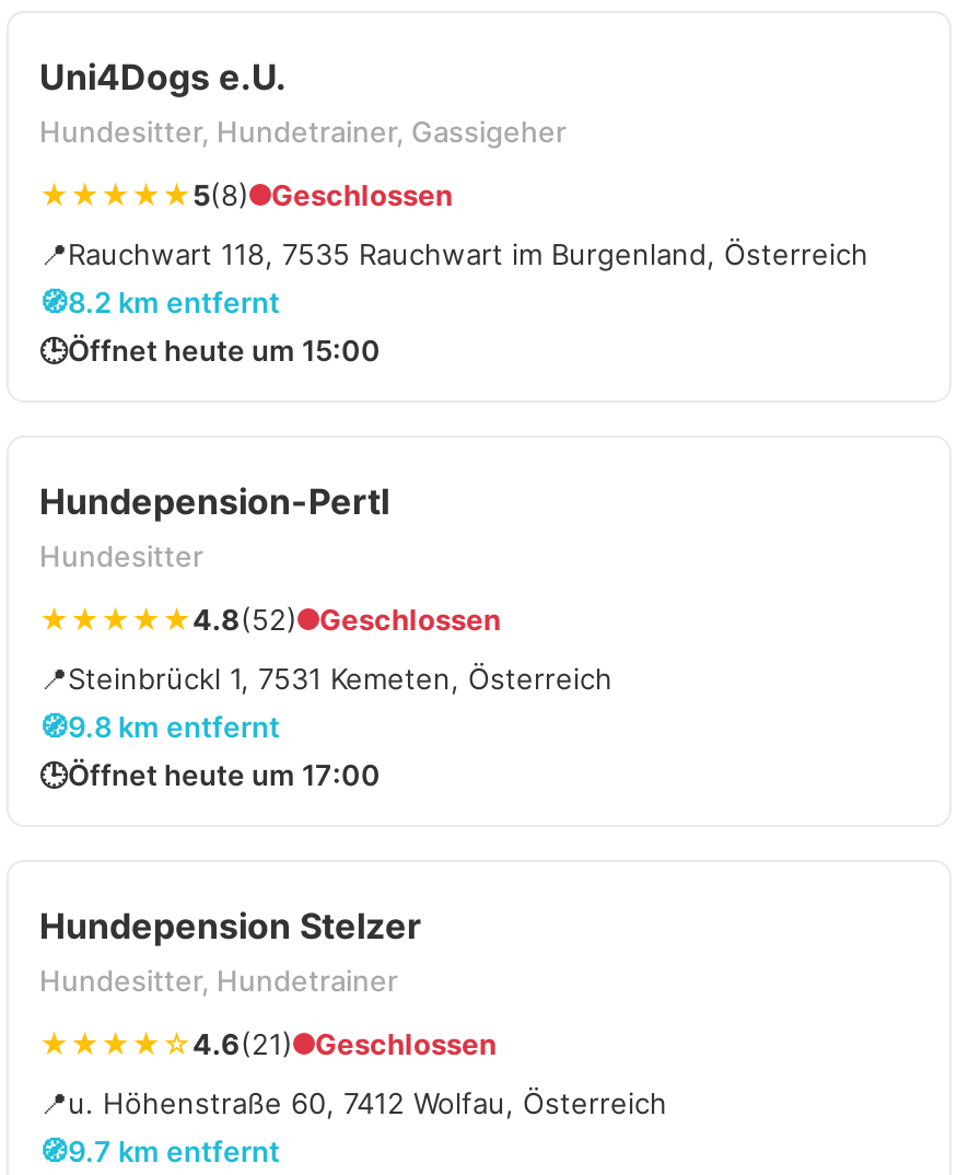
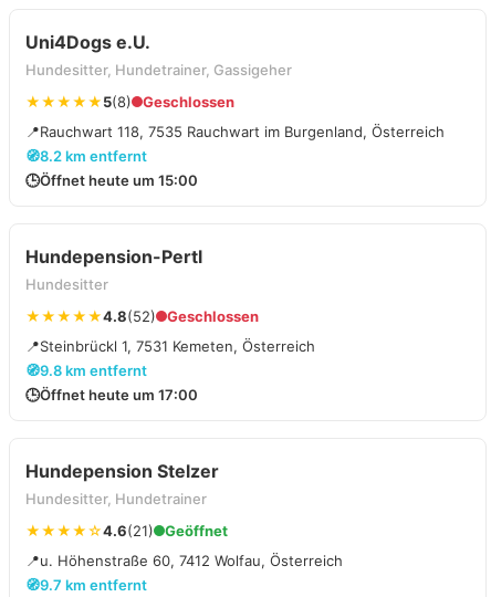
- Geschlossen
+ Geöffnet
